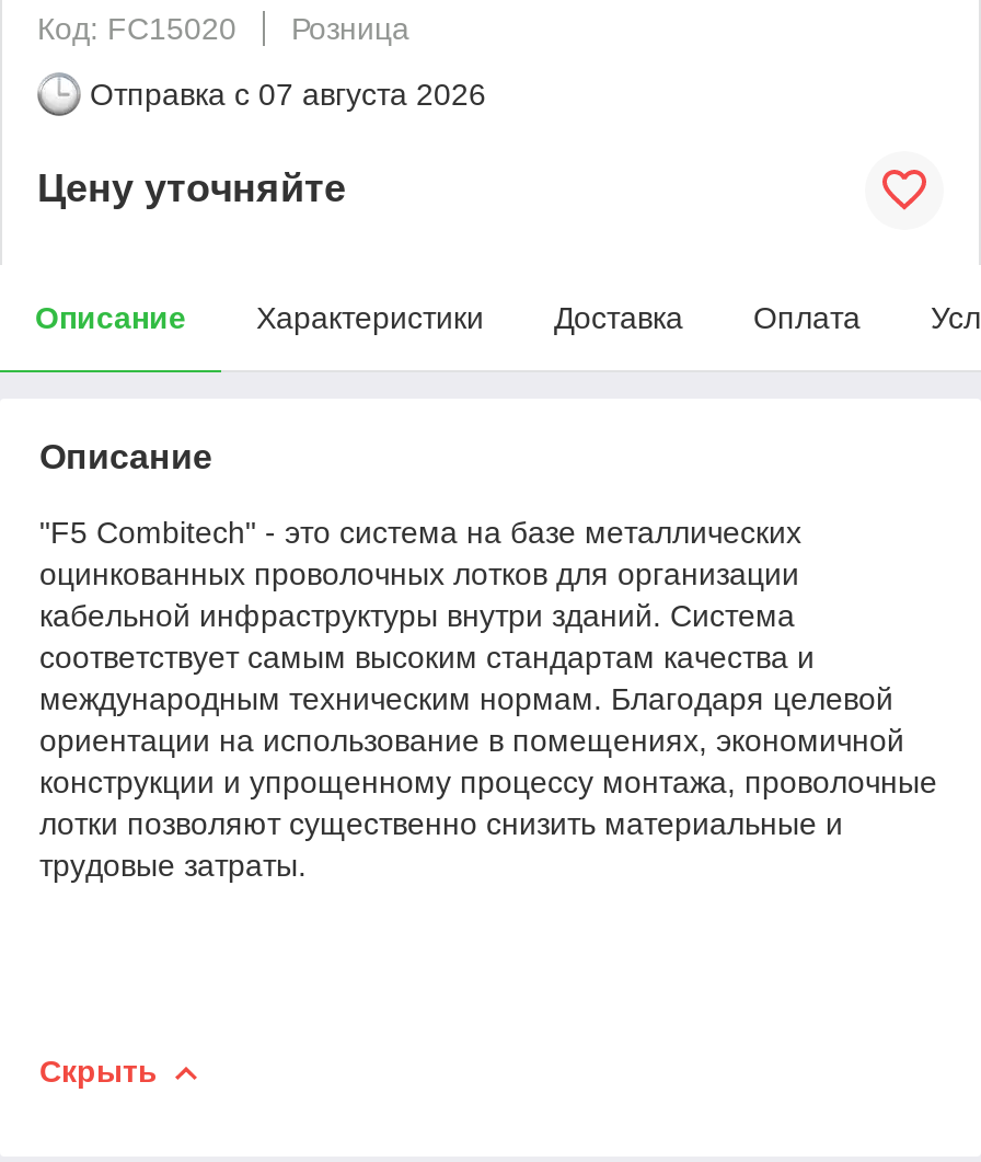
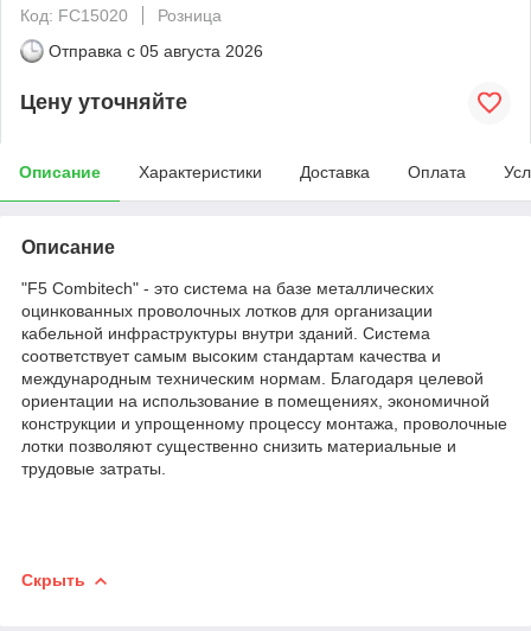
- Отправка с 07 августа 2026
+ Отправка с 05 августа 2026
